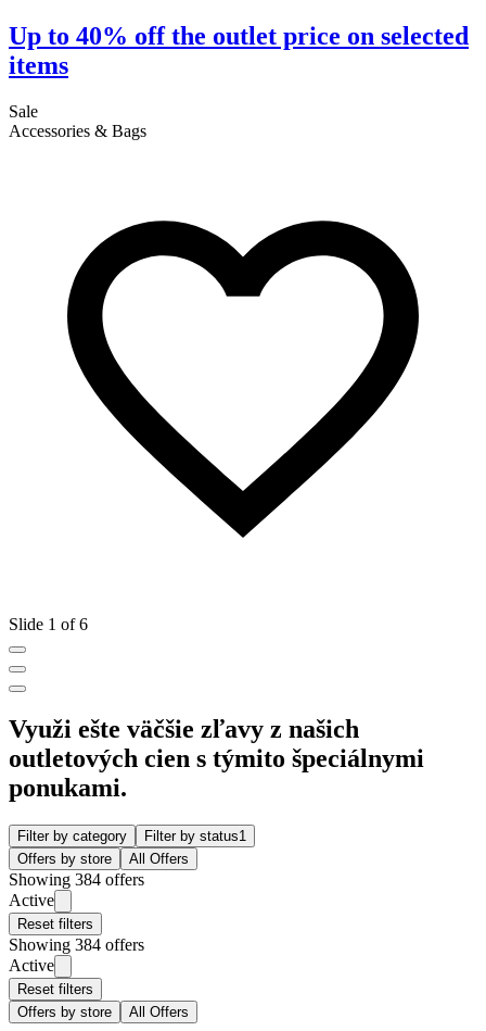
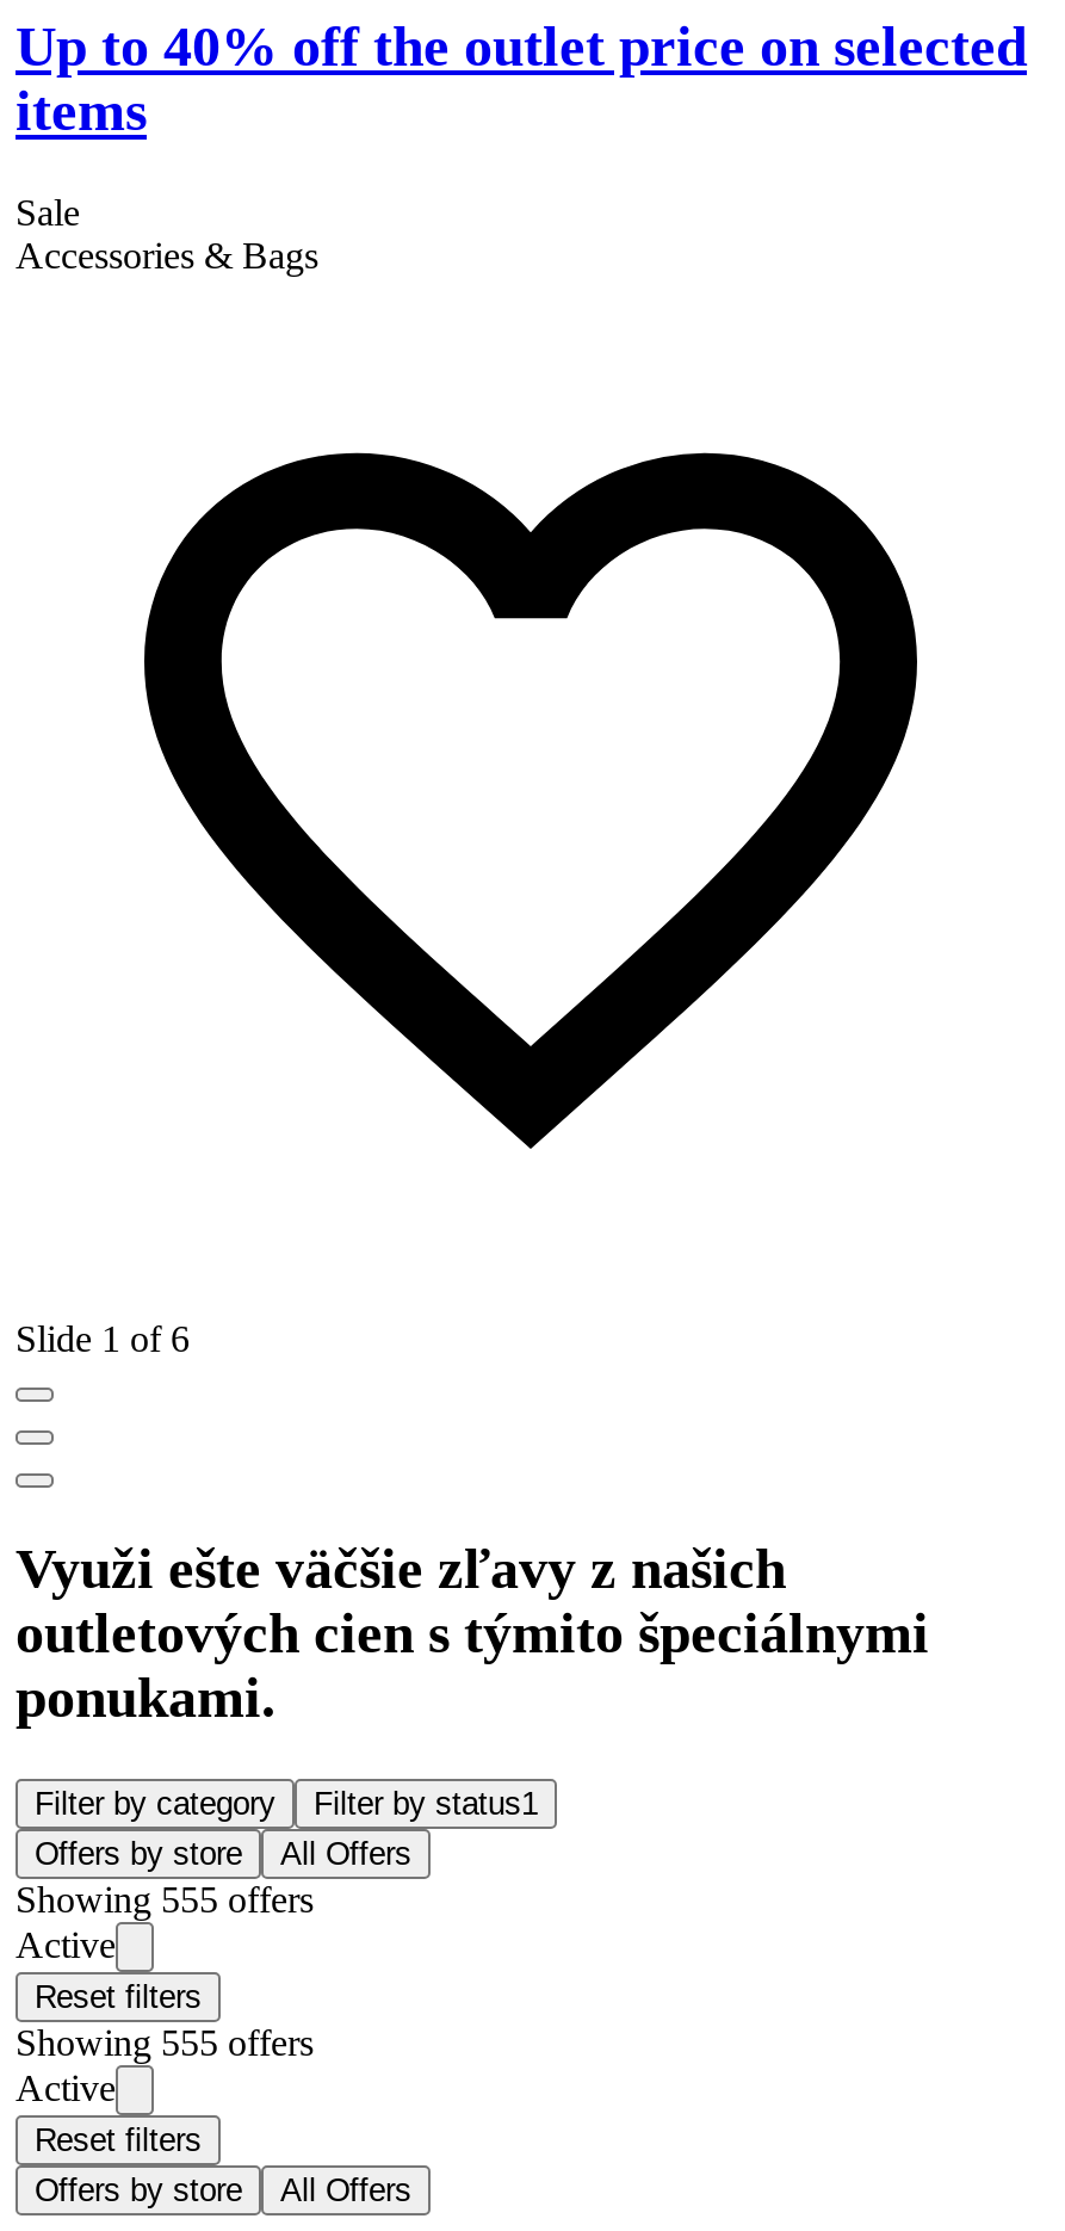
- Showing 384 offers
+ Showing 555 offers

- Showing 384 offers
+ Showing 555 offers
